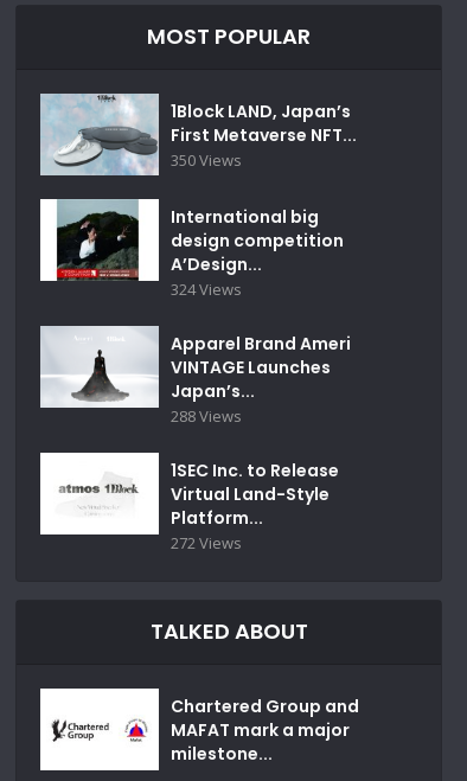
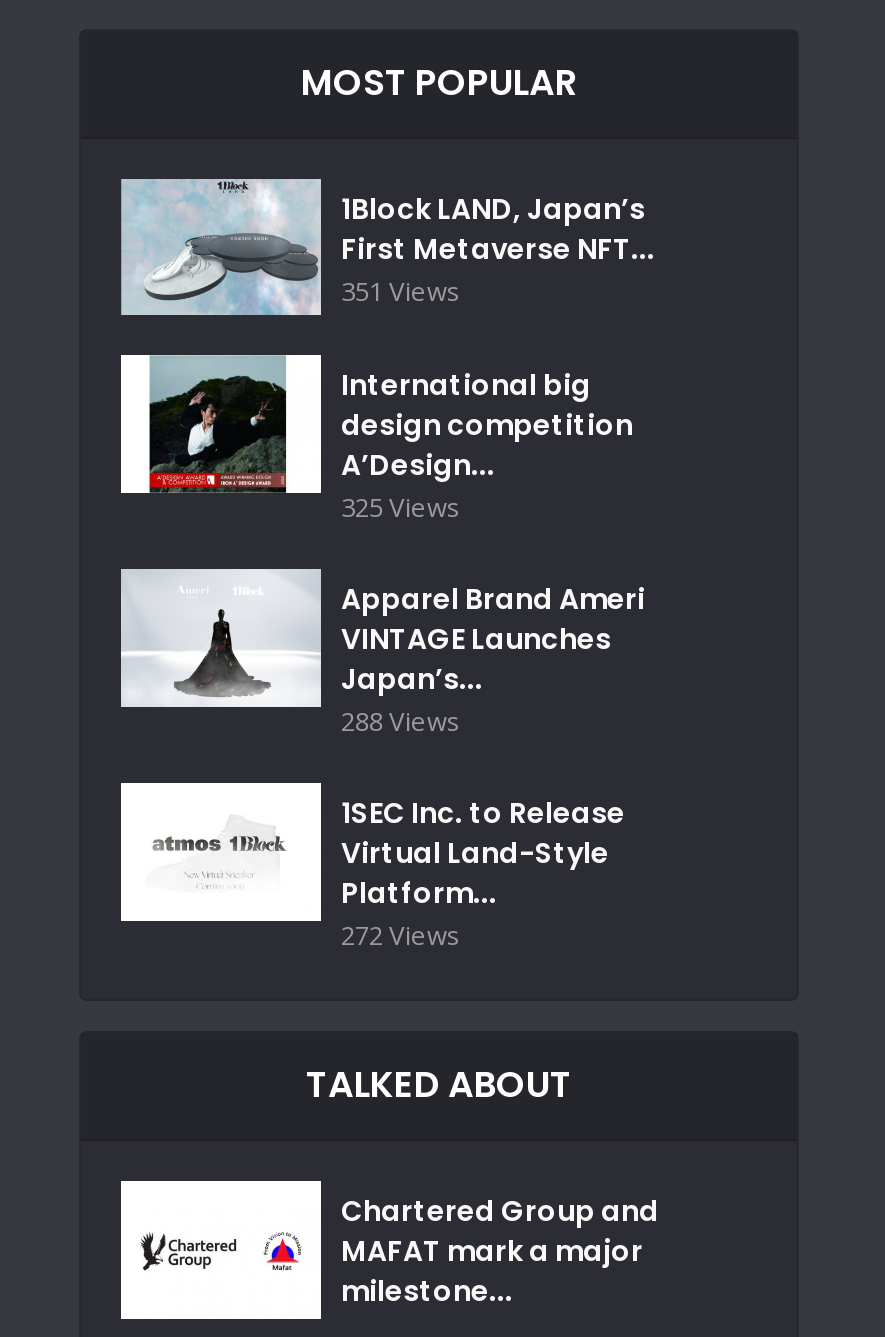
- 350 Views
+ 351 Views

- 324 Views
+ 325 Views
